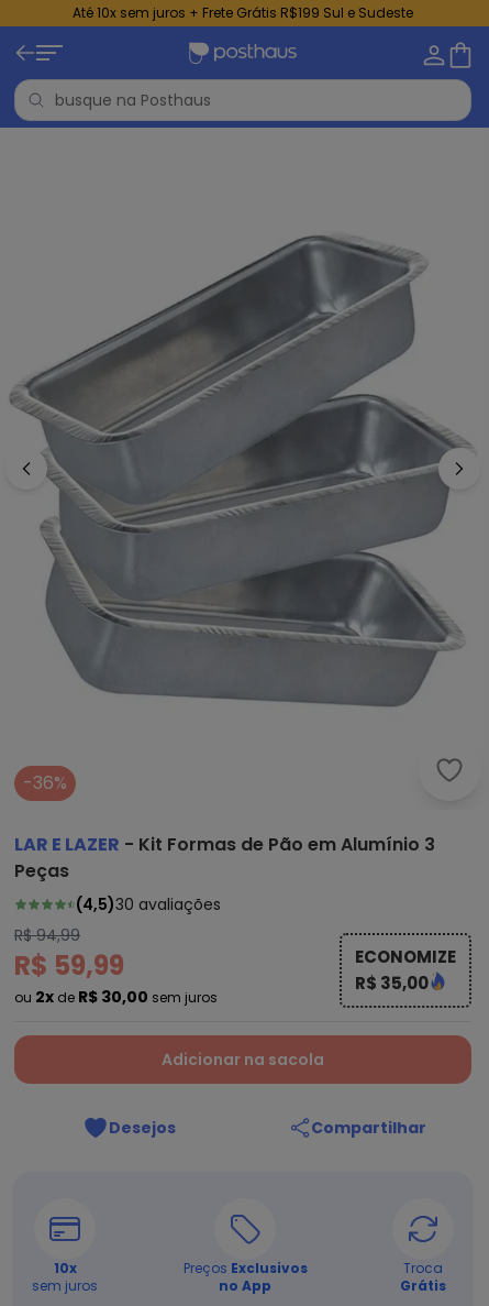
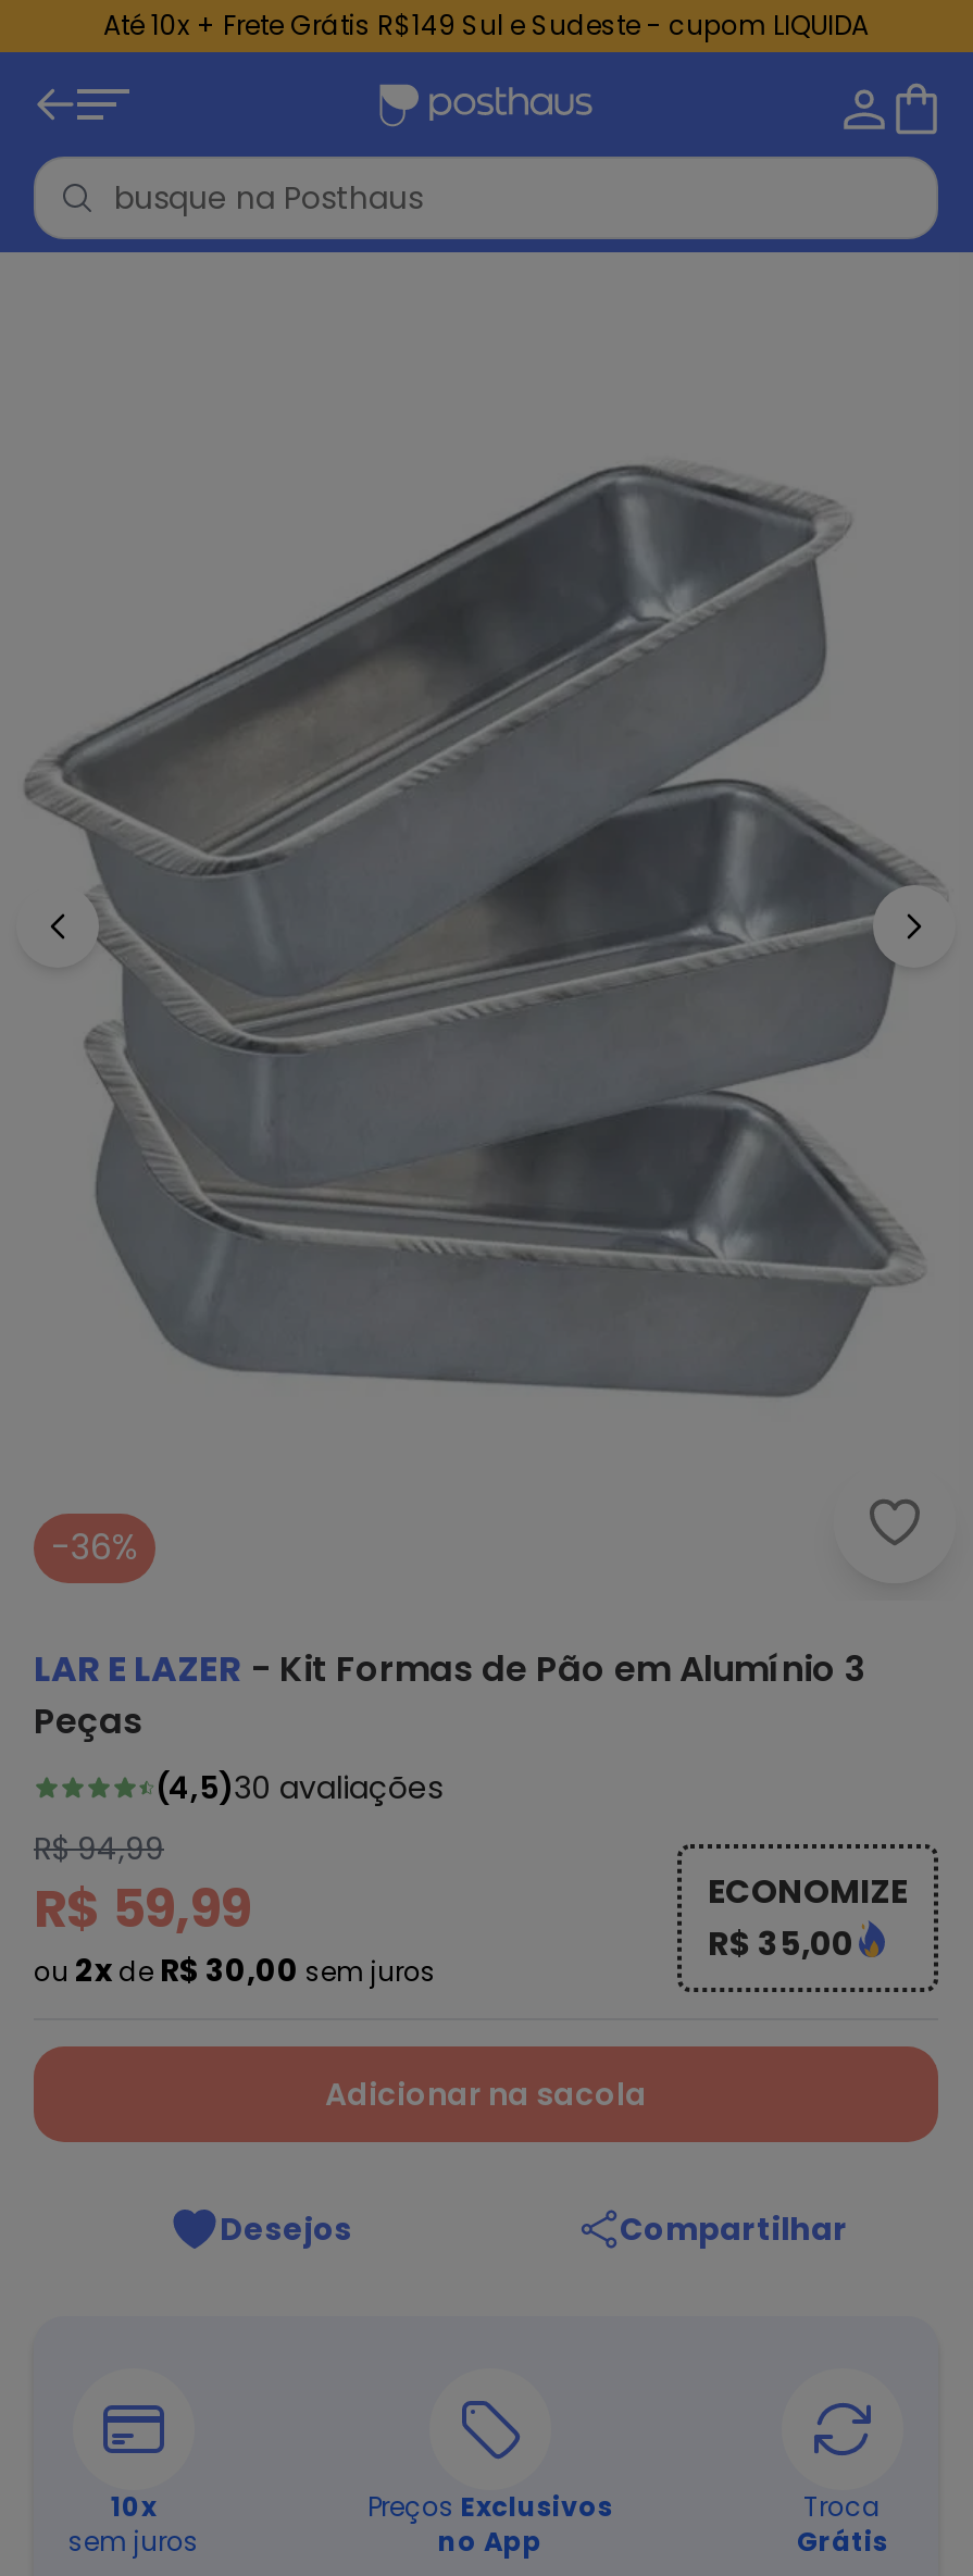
- Até 10x sem juros + Frete Grátis R$199 Sul e Sudeste
+ Até 10x + Frete Grátis R$149 Sul e Sudeste - cupom LIQUIDA
